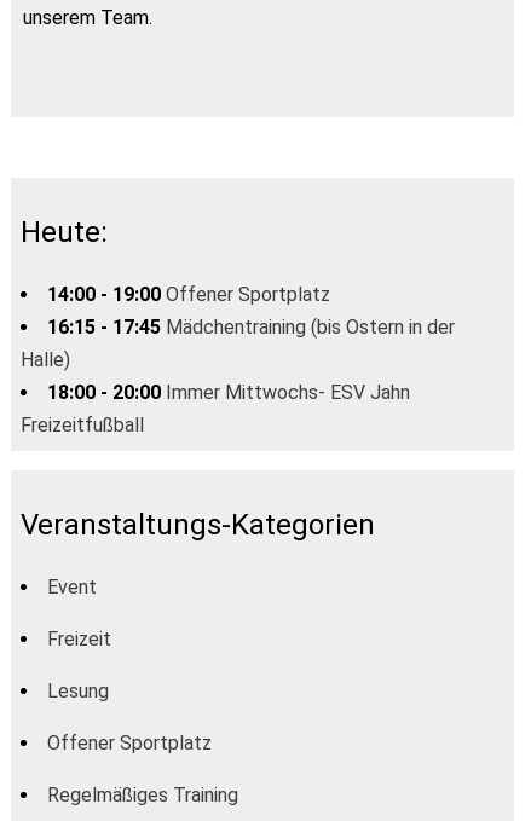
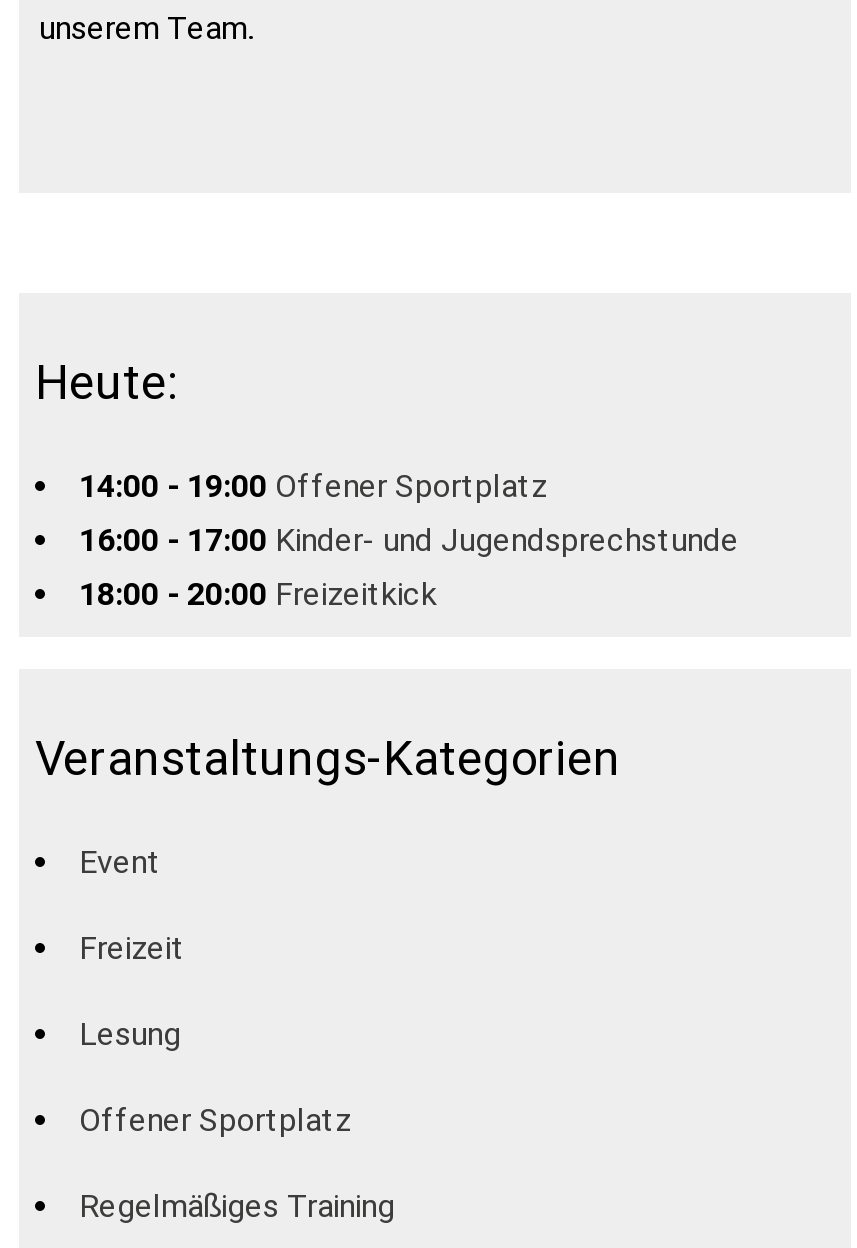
- 16:15 - 17:45 Mädchentraining (bis Ostern in der
- Halle)
- 18:00 - 20:00 Immer Mittwochs- ESV Jahn
- Freizeitfußball
+ 16:00 - 17:00 Kinder- und Jugendsprechstunde
+ 18:00 - 20:00 Freizeitkick
